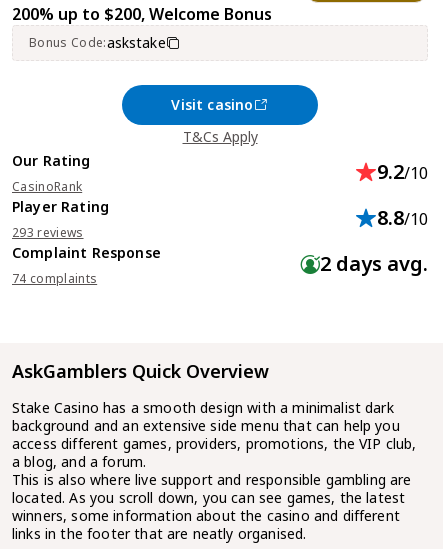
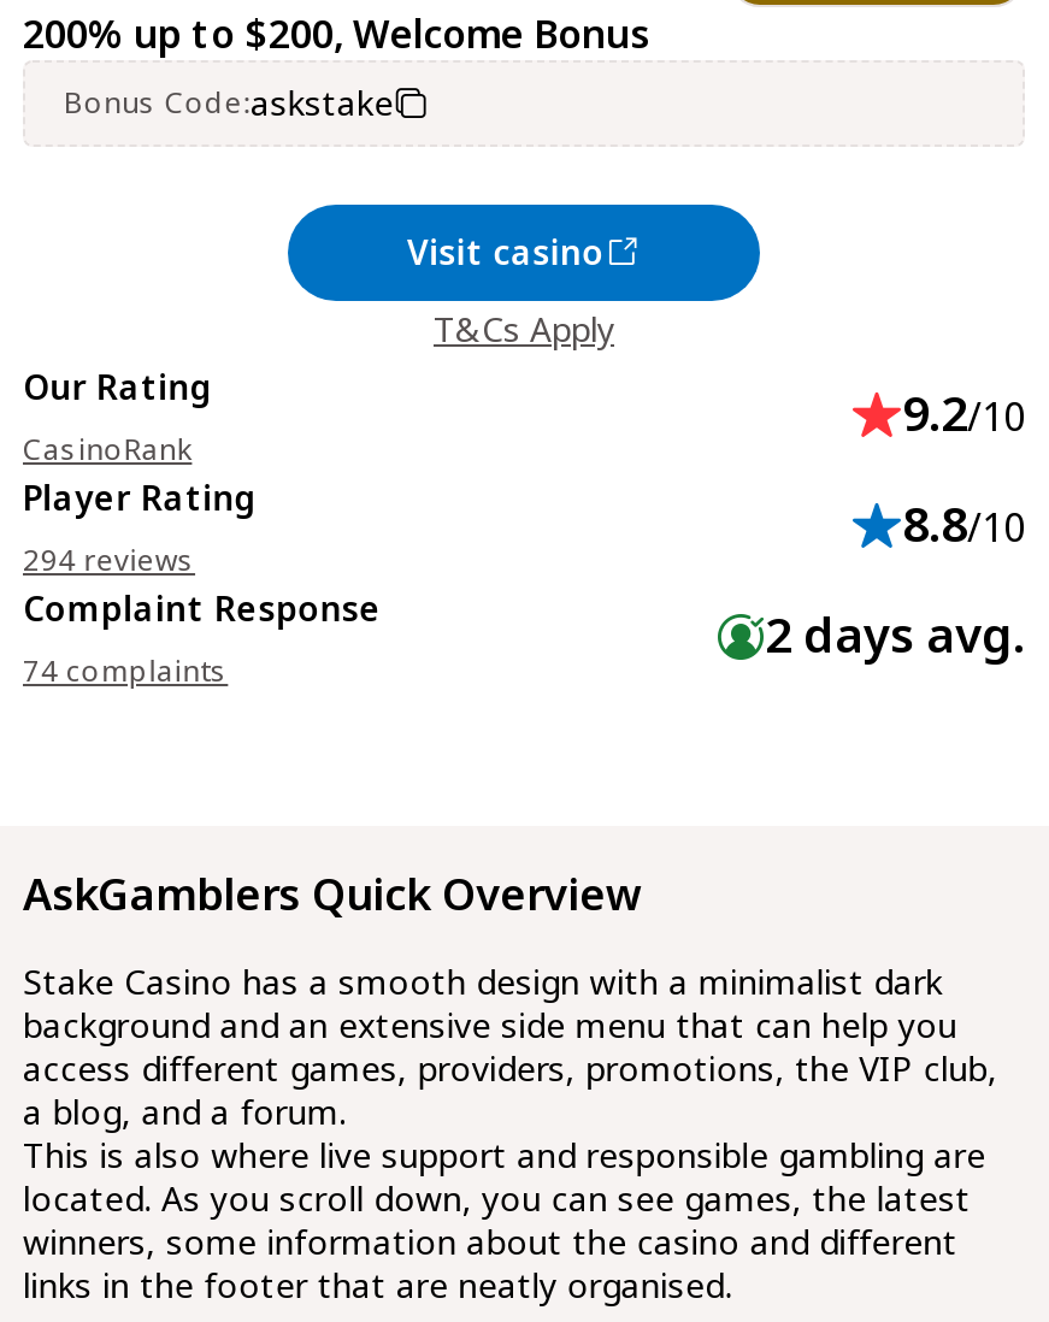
- 293 reviews
+ 294 reviews
